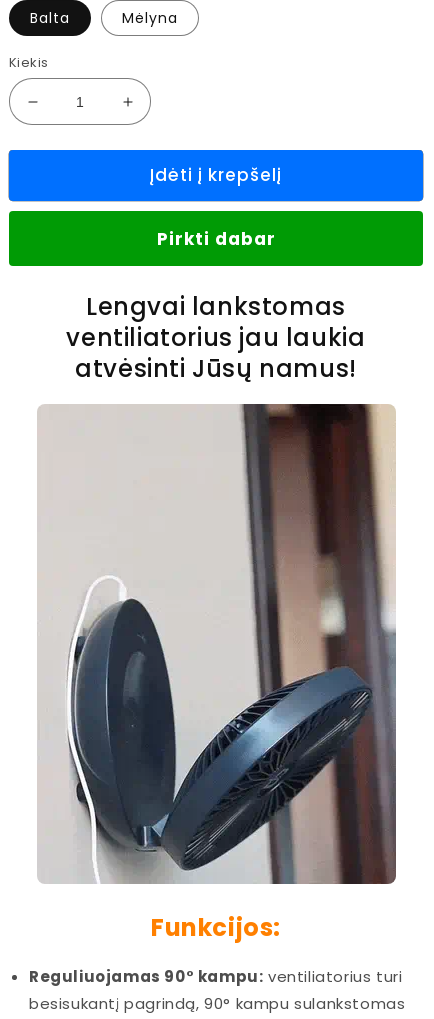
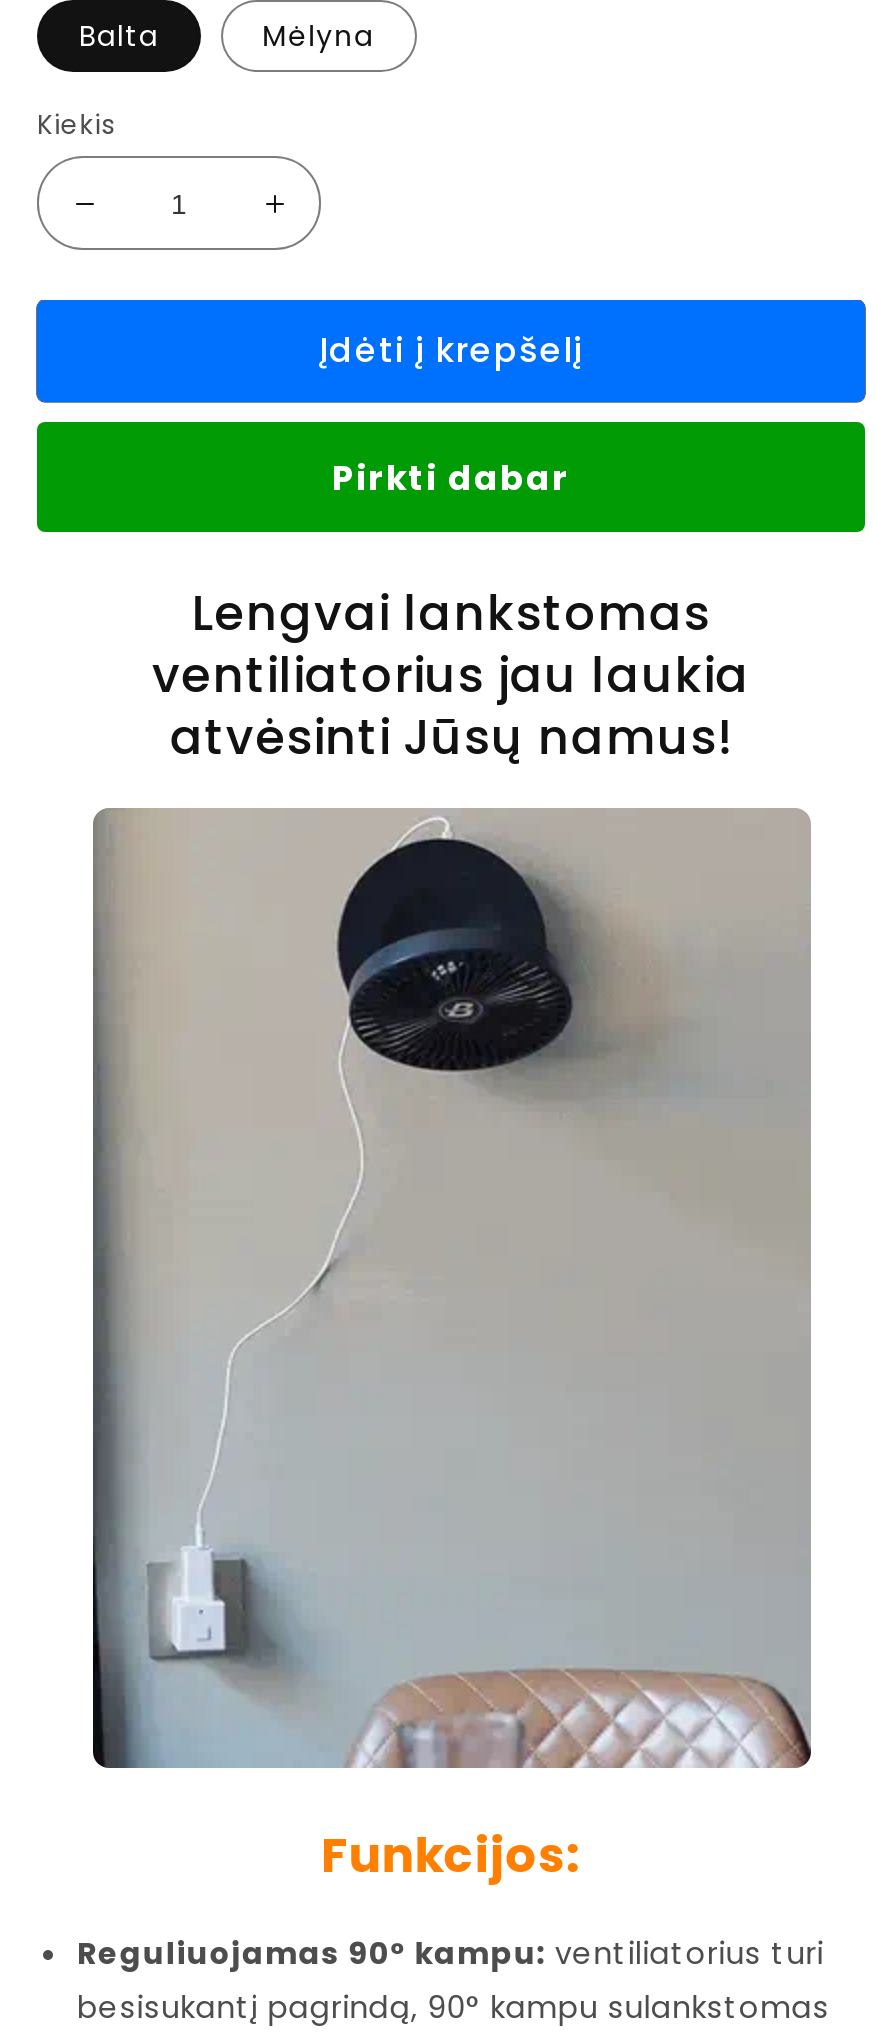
- [image]
+ [image]
